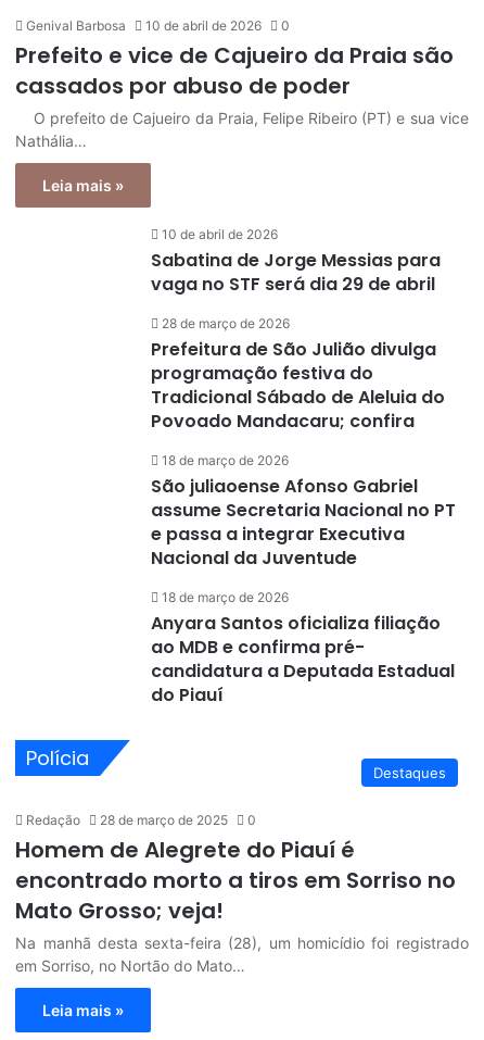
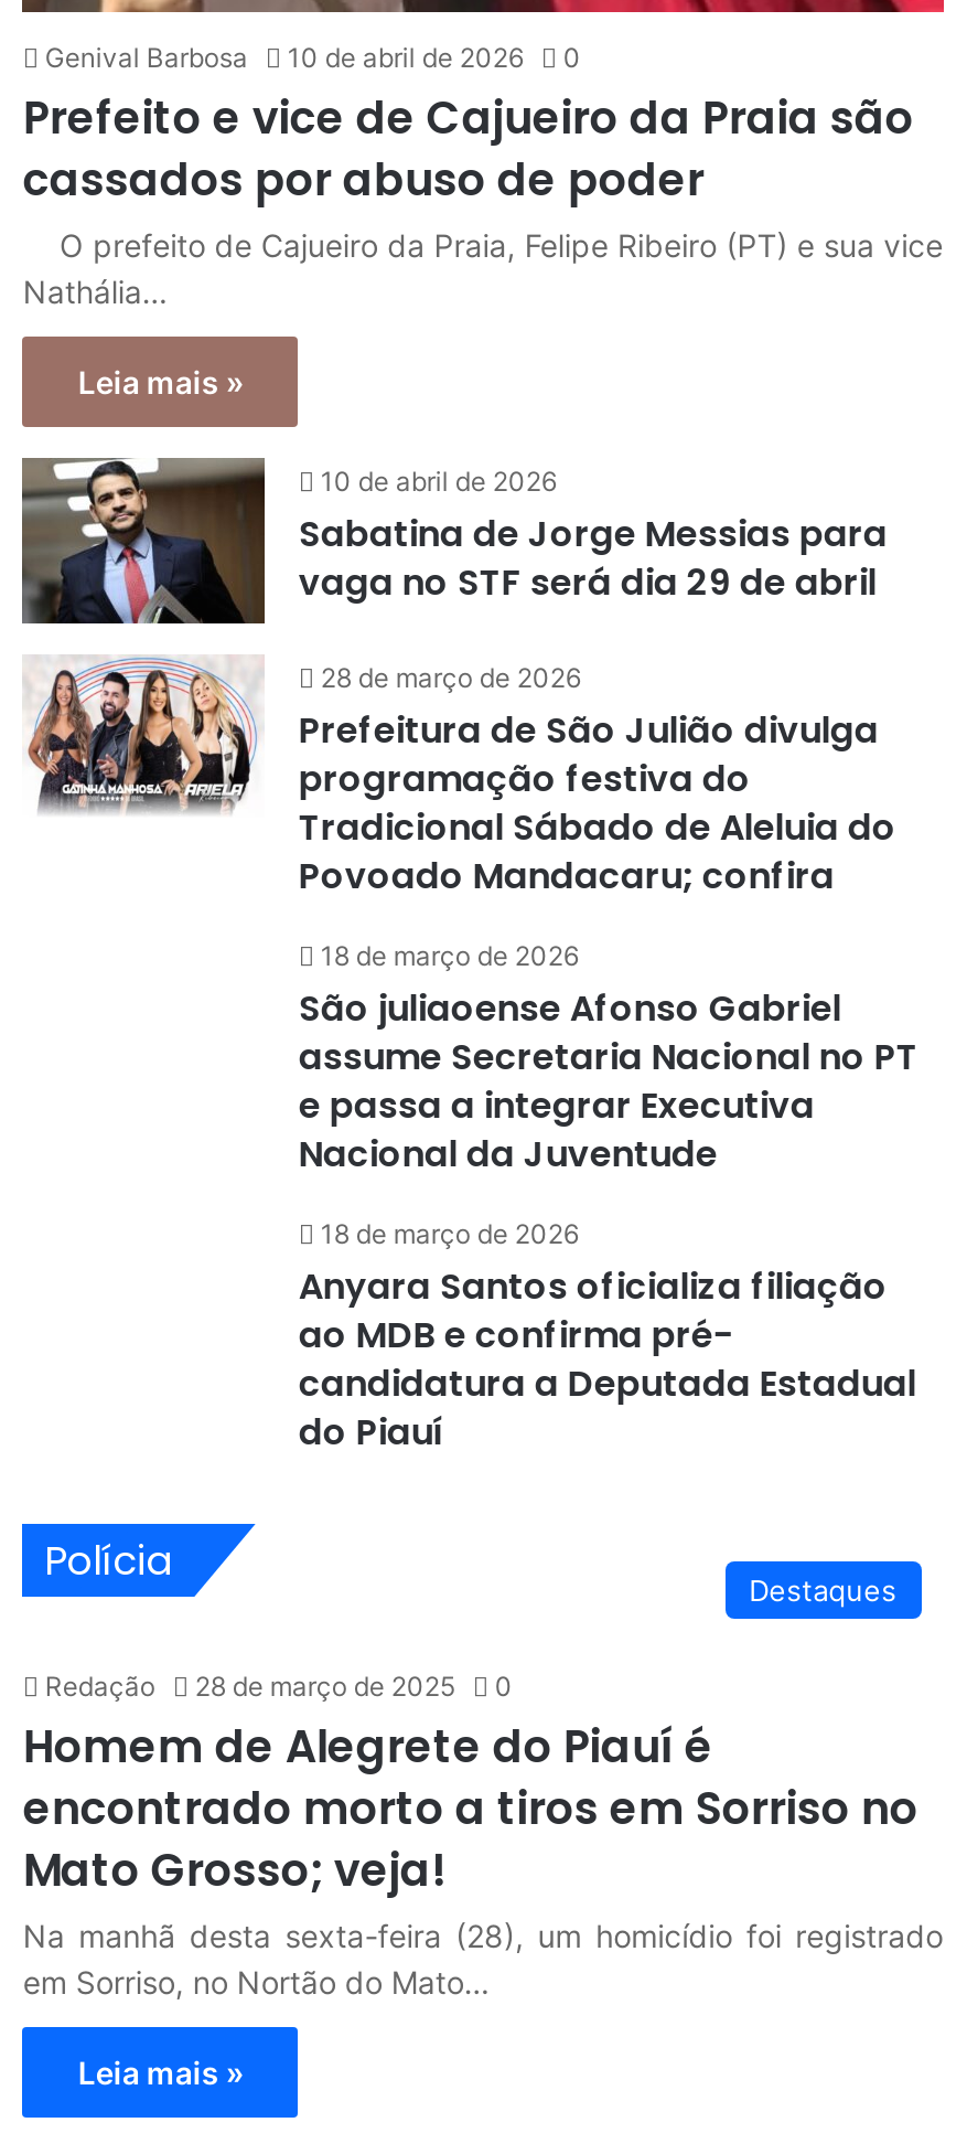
+ [image]

+ [image]
